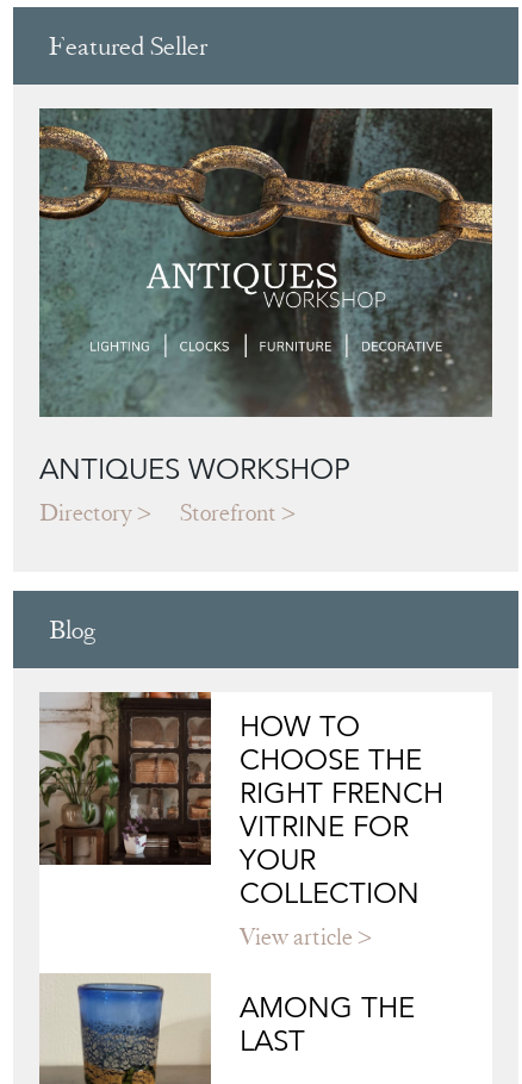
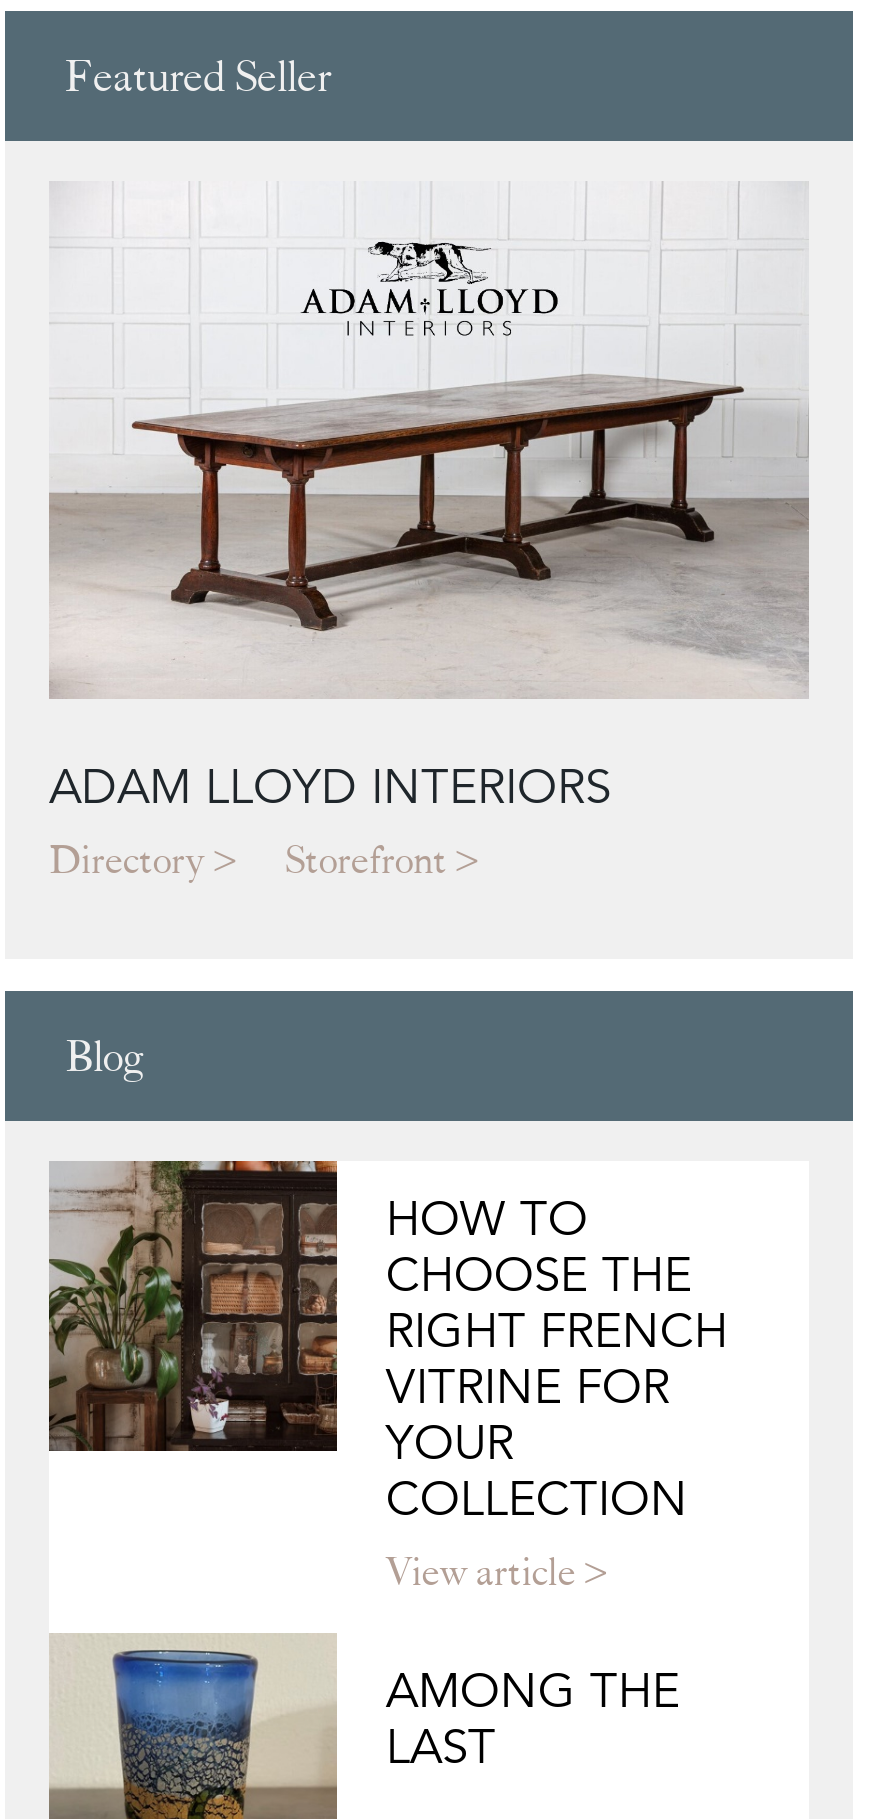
- [image]
- ANTIQUES WORKSHOP
+ [image]
+ ADAM LLOYD INTERIORS
